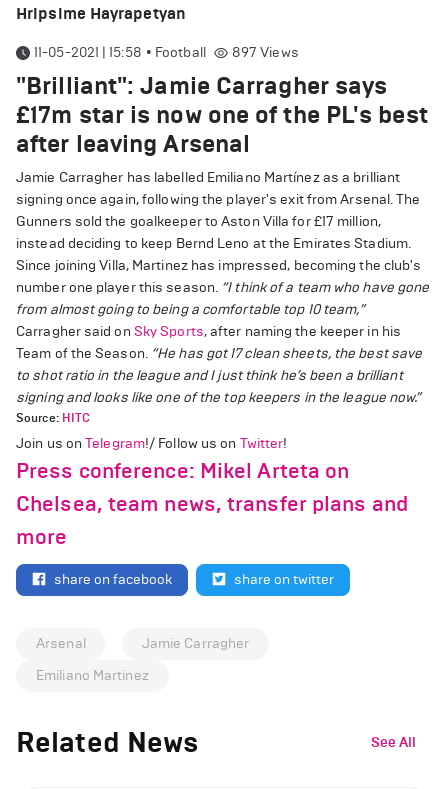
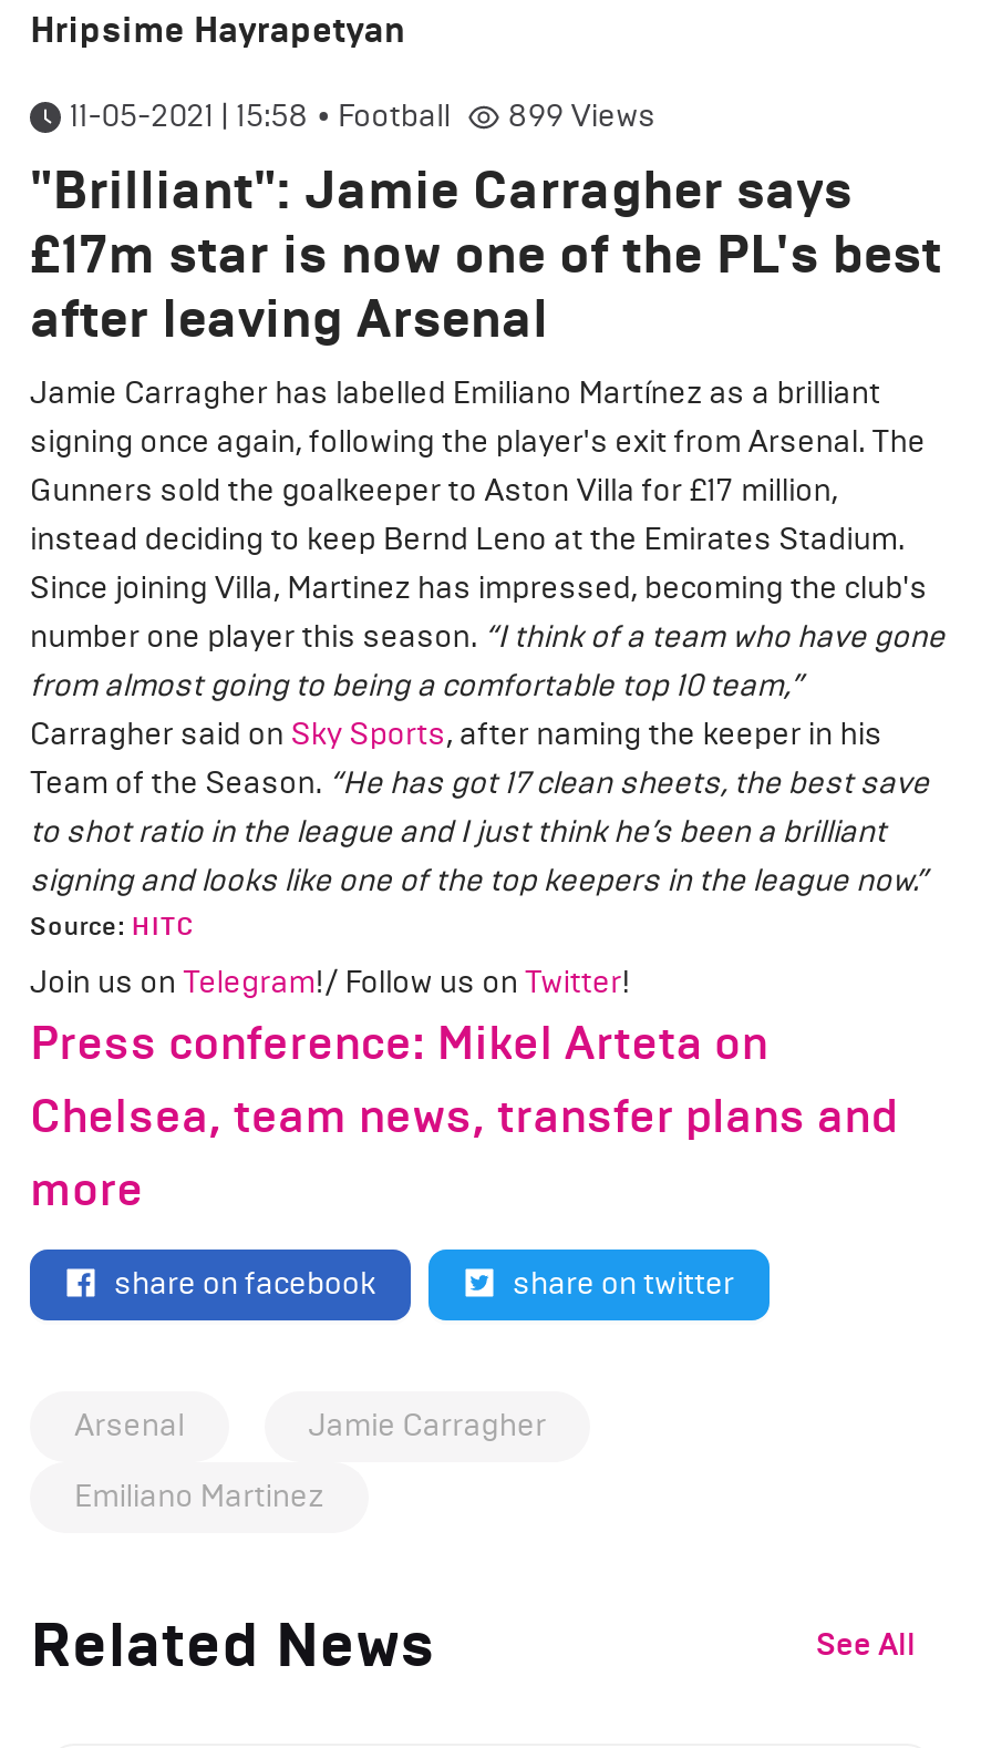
- 897 Views
+ 899 Views
